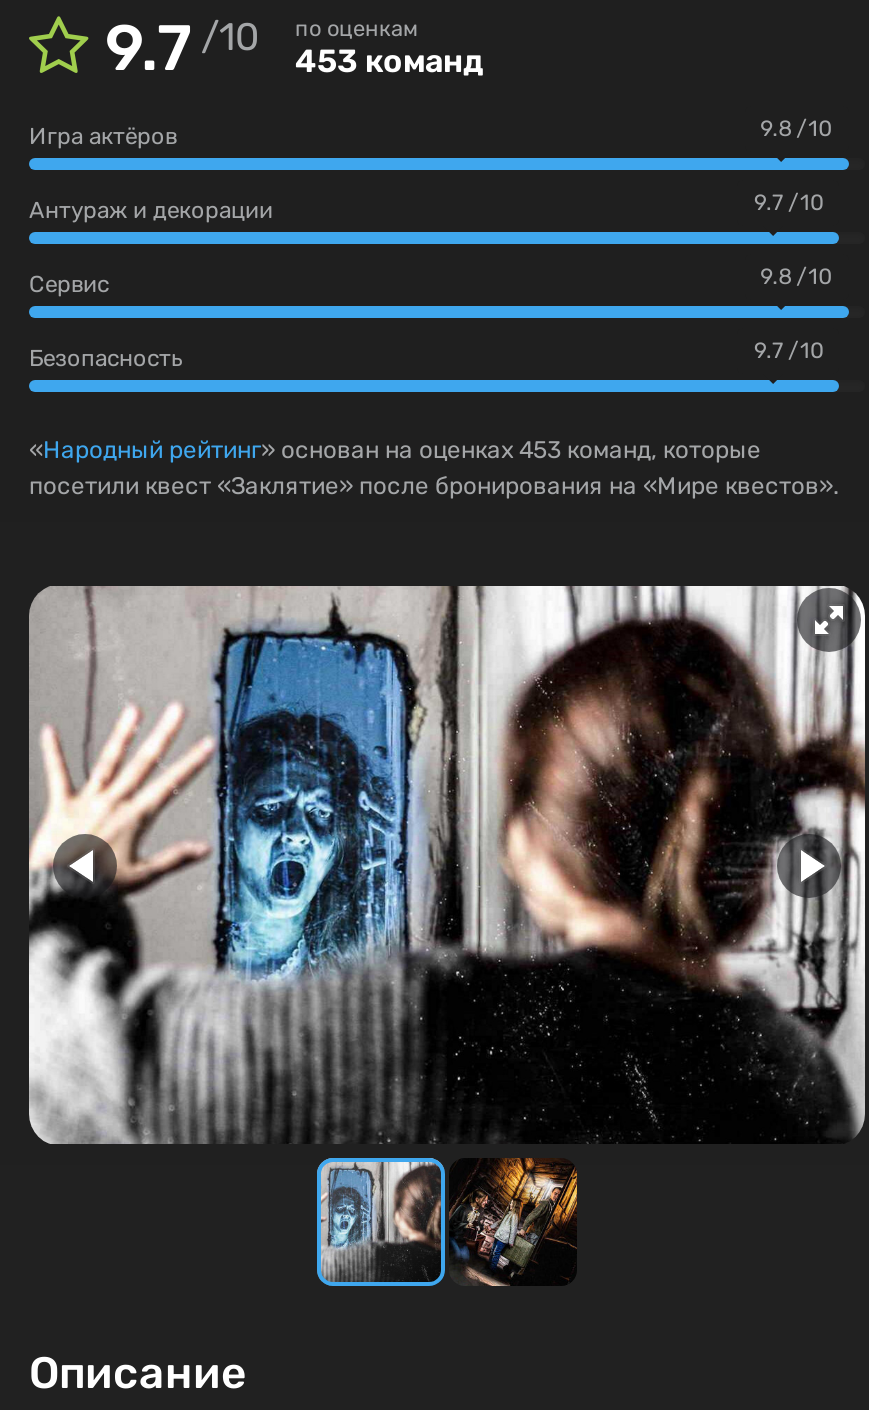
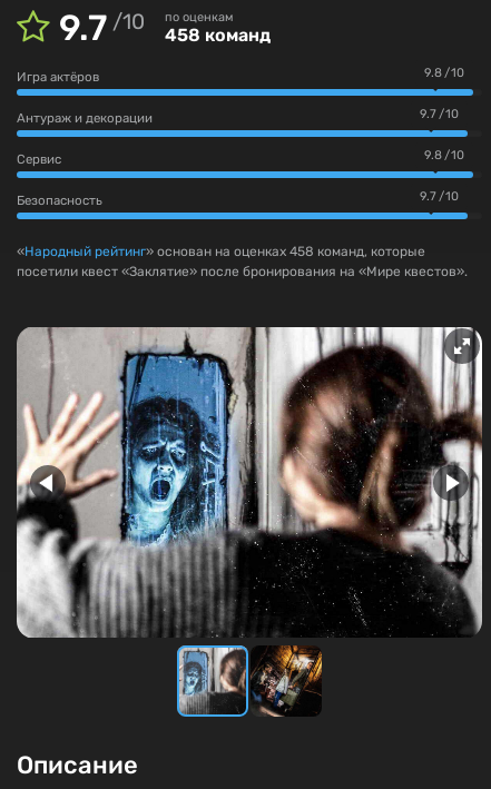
- 9.7/10 453 команд по оценкам
+ 9.7/10 458 команд по оценкам

- «Народный рейтинг» основан на оценках 453 команд, которые
+ «Народный рейтинг» основан на оценках 458 команд, которые
